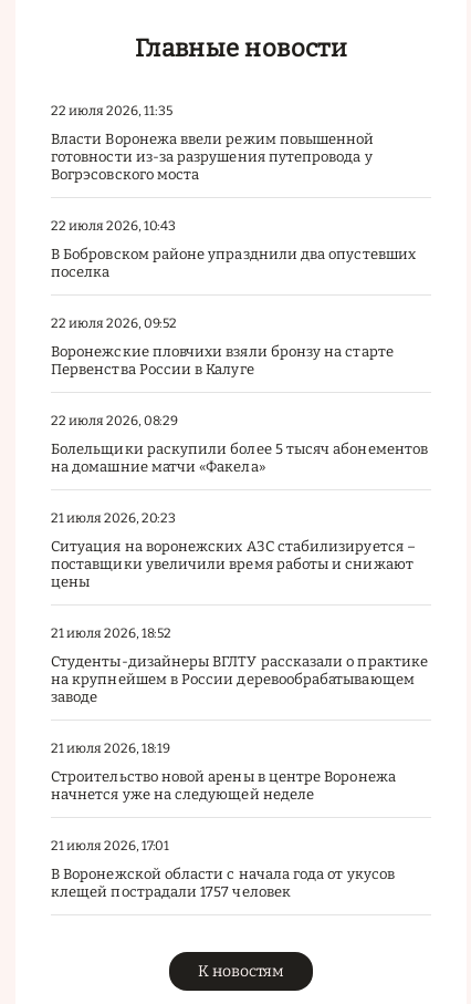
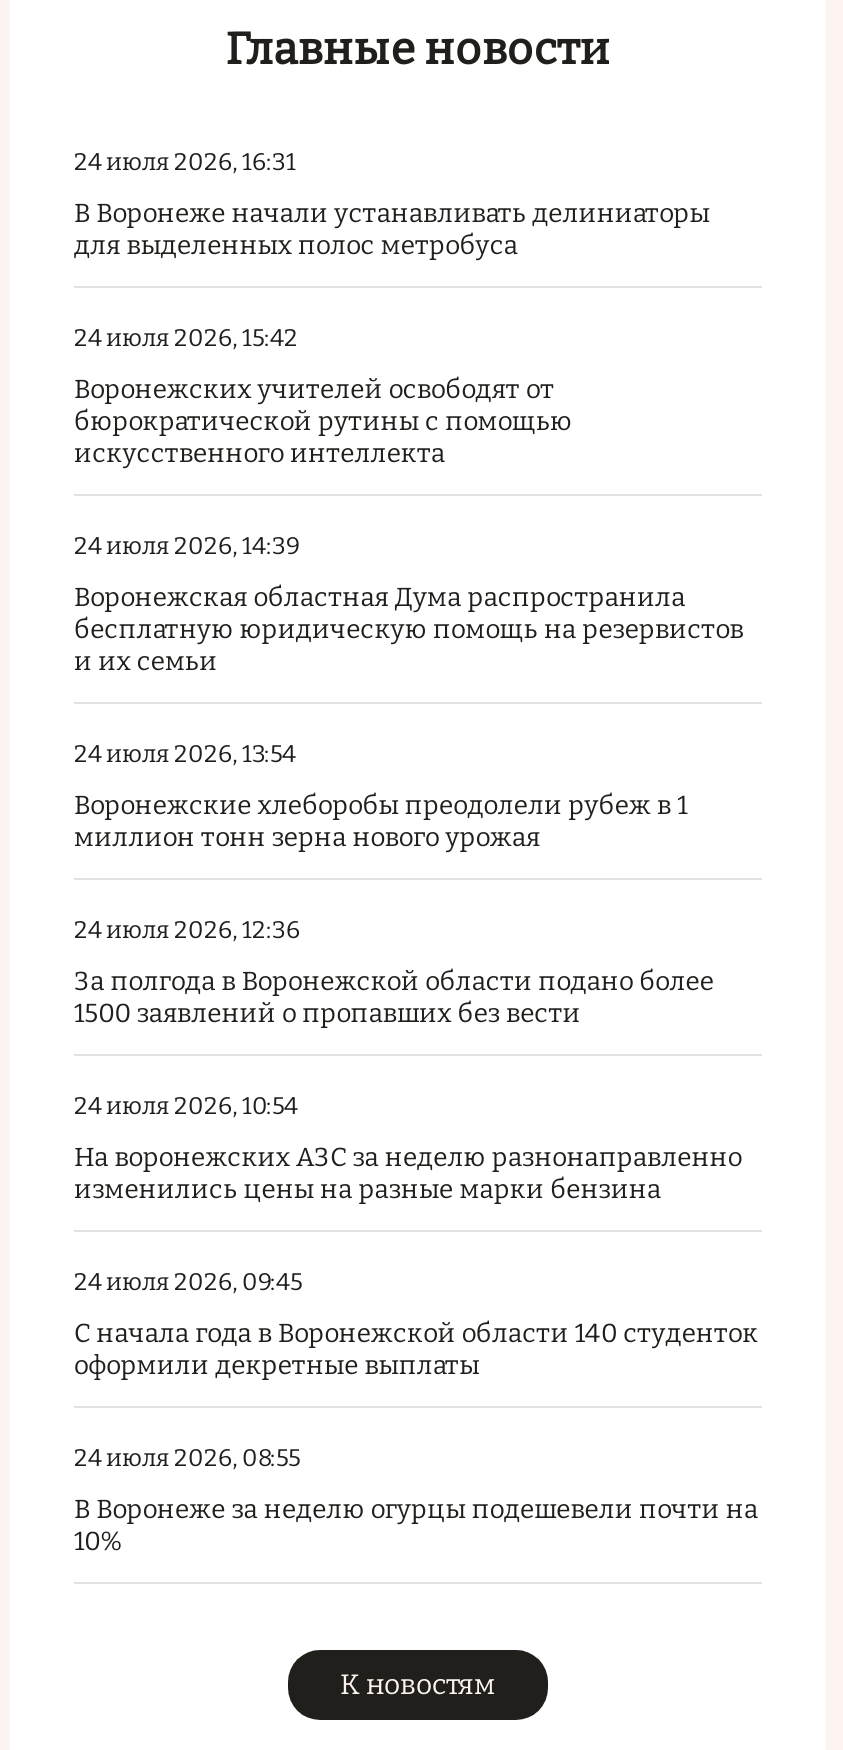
- 22 июля 2026, 11:35
+ 24 июля 2026, 16:31

- Власти Воронежа ввели режим повышенной
- готовности из-за разрушения путепровода у
- Вогрэсовского моста
+ В Воронеже начали устанавливать делиниаторы
+ для выделенных полос метробуса

- 22 июля 2026, 10:43
+ 24 июля 2026, 15:42

- В Бобровском районе упразднили два опустевших
- поселка
+ Воронежских учителей освободят от
+ бюрократической рутины с помощью
+ искусственного интеллекта

- 22 июля 2026, 09:52
+ 24 июля 2026, 14:39

- Воронежские пловчихи взяли бронзу на старте
- Первенства России в Калуге
+ Воронежская областная Дума распространила
+ бесплатную юридическую помощь на резервистов
+ и их семьи

- 22 июля 2026, 08:29
+ 24 июля 2026, 13:54

- Болельщики раскупили более 5 тысяч абонементов
- на домашние матчи «Факела»
+ Воронежские хлеборобы преодолели рубеж в 1
+ миллион тонн зерна нового урожая

- 21 июля 2026, 20:23
+ 24 июля 2026, 12:36

- Ситуация на воронежских АЗС стабилизируется –
- поставщики увеличили время работы и снижают
- цены
+ За полгода в Воронежской области подано более
+ 1500 заявлений о пропавших без вести

- 21 июля 2026, 18:52
+ 24 июля 2026, 10:54

- Студенты-дизайнеры ВГЛТУ рассказали о практике
- на крупнейшем в России деревообрабатывающем
- заводе
+ На воронежских АЗС за неделю разнонаправленно
+ изменились цены на разные марки бензина

- 21 июля 2026, 18:19
+ 24 июля 2026, 09:45

- Строительство новой арены в центре Воронежа
- начнется уже на следующей неделе
+ С начала года в Воронежской области 140 студенток
+ оформили декретные выплаты

- 21 июля 2026, 17:01
+ 24 июля 2026, 08:55

- В Воронежской области с начала года от укусов
- клещей пострадали 1757 человек
+ В Воронеже за неделю огурцы подешевели почти на
+ 10%
